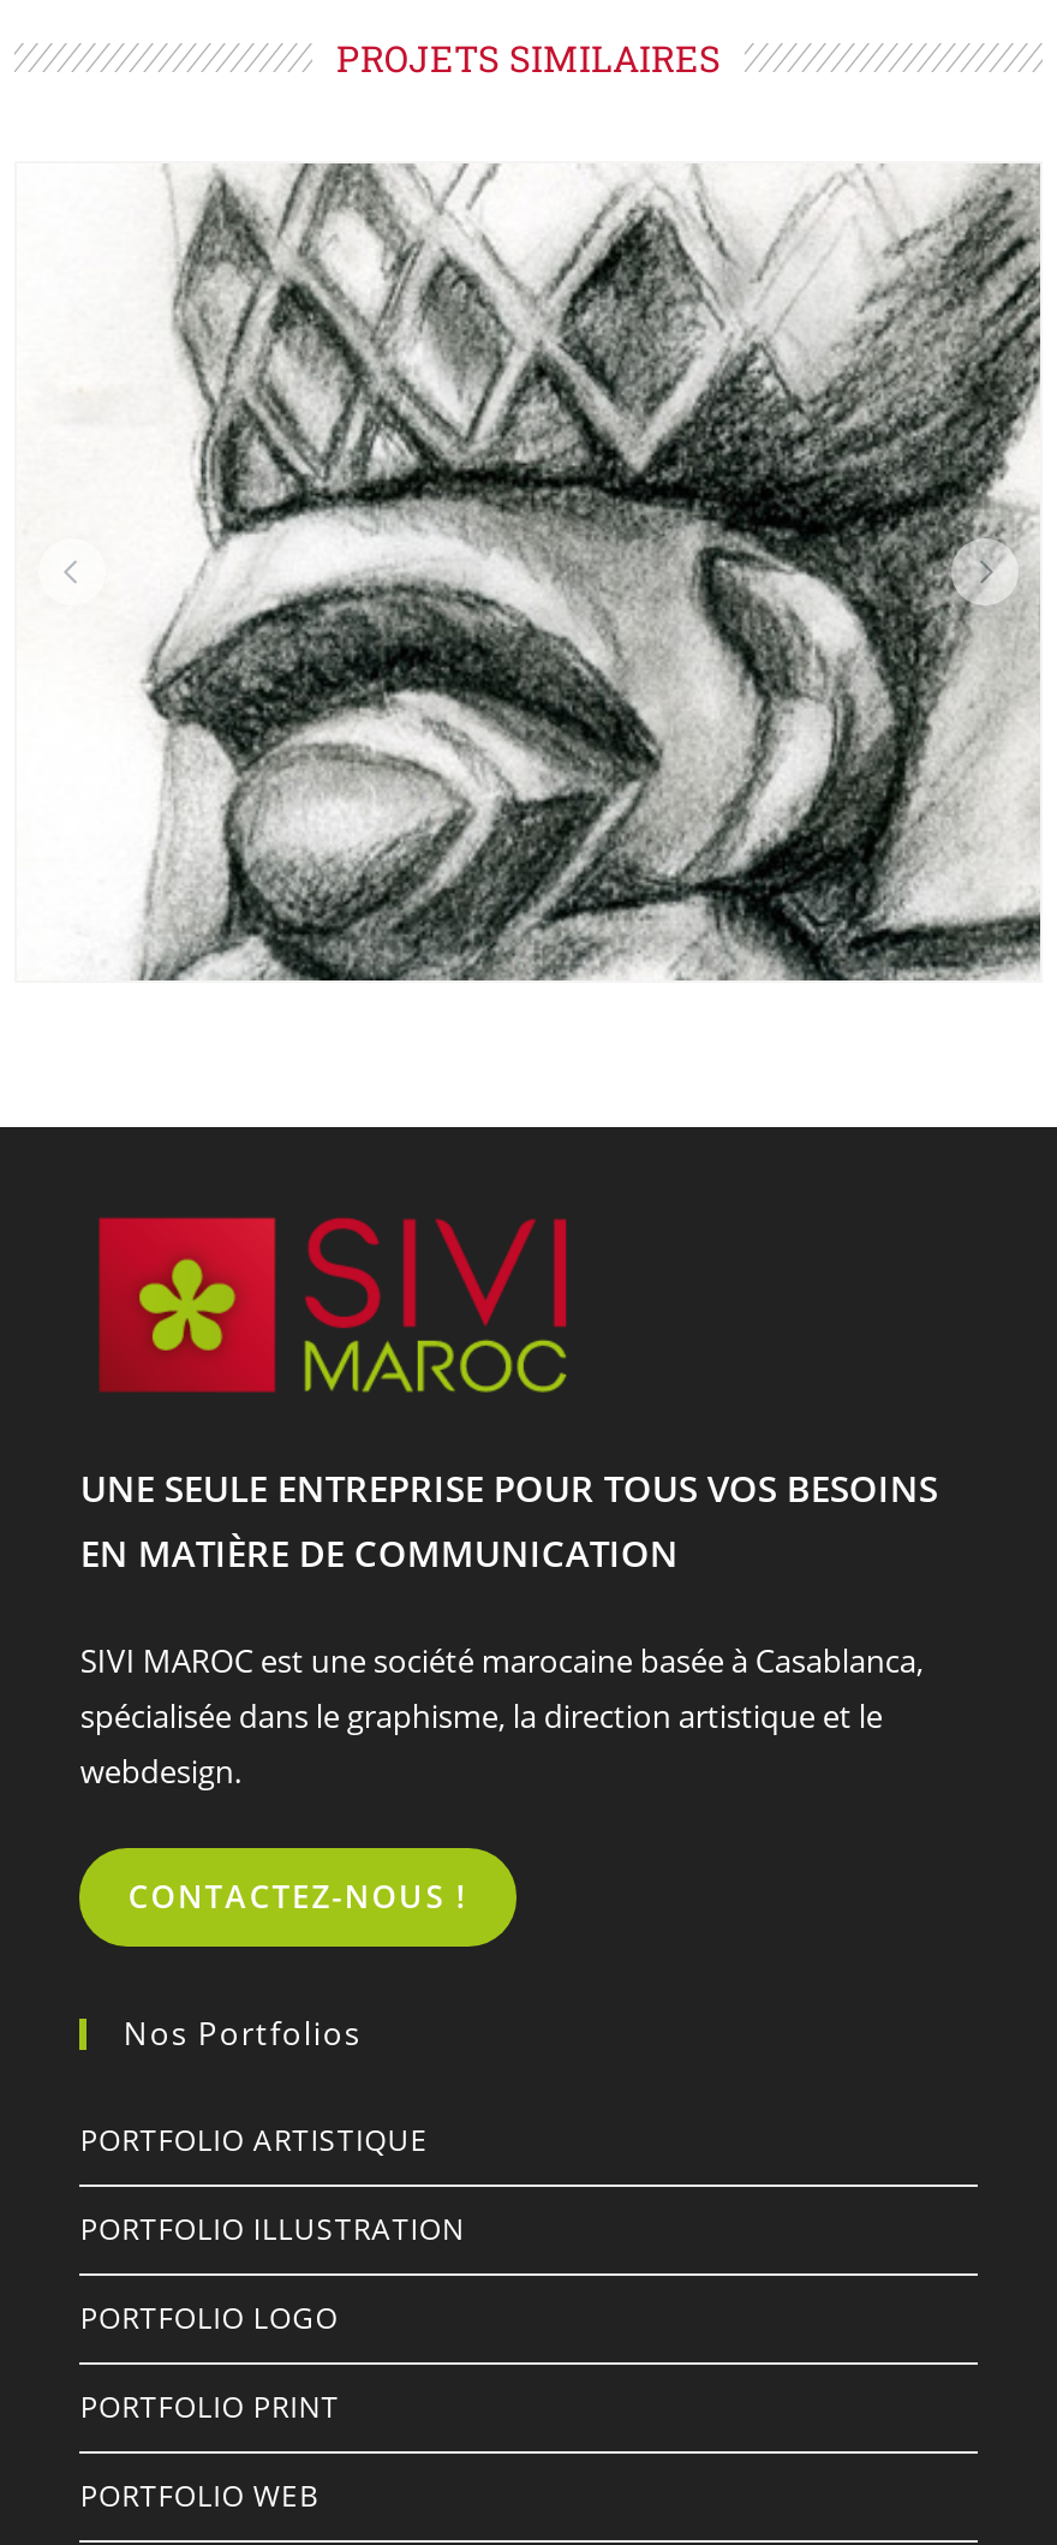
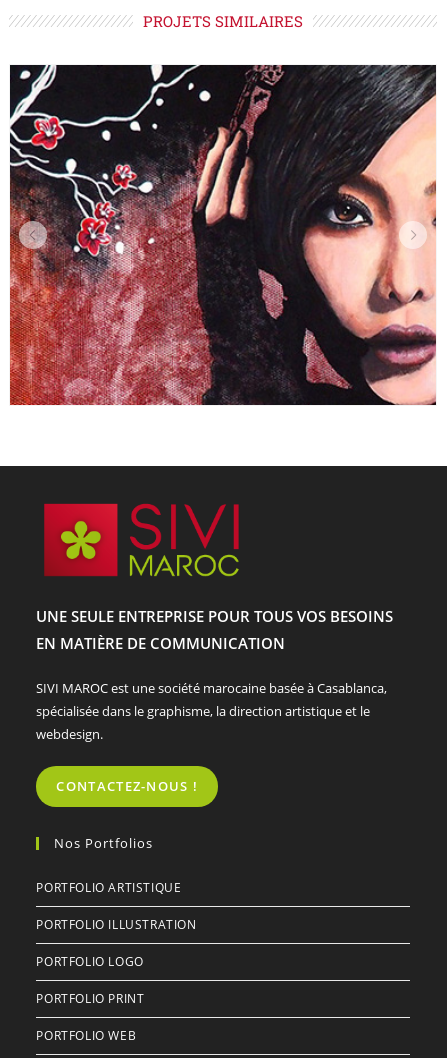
- [image]
+ [image]
